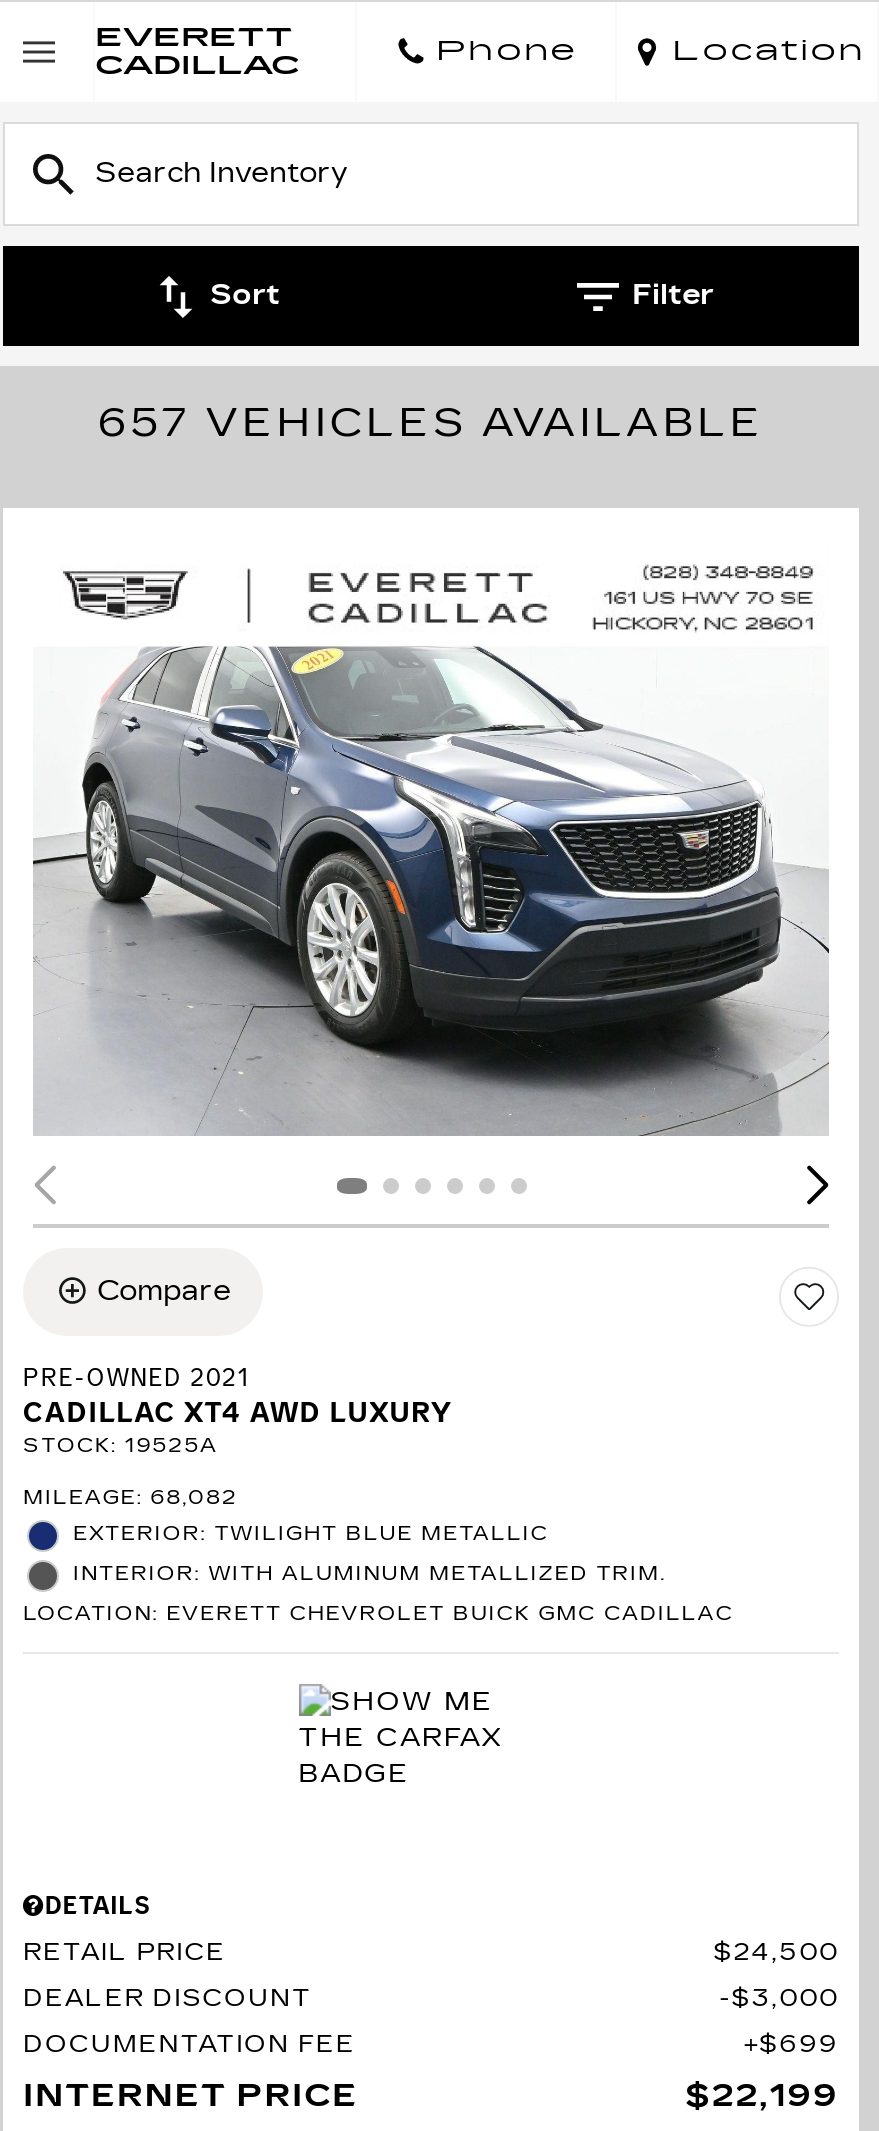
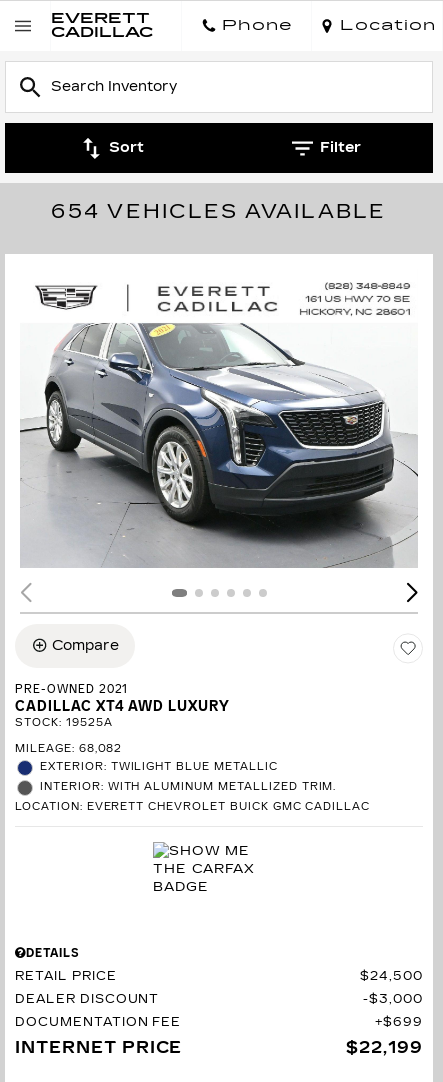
- 657 VEHICLES AVAILABLE
+ 654 VEHICLES AVAILABLE
